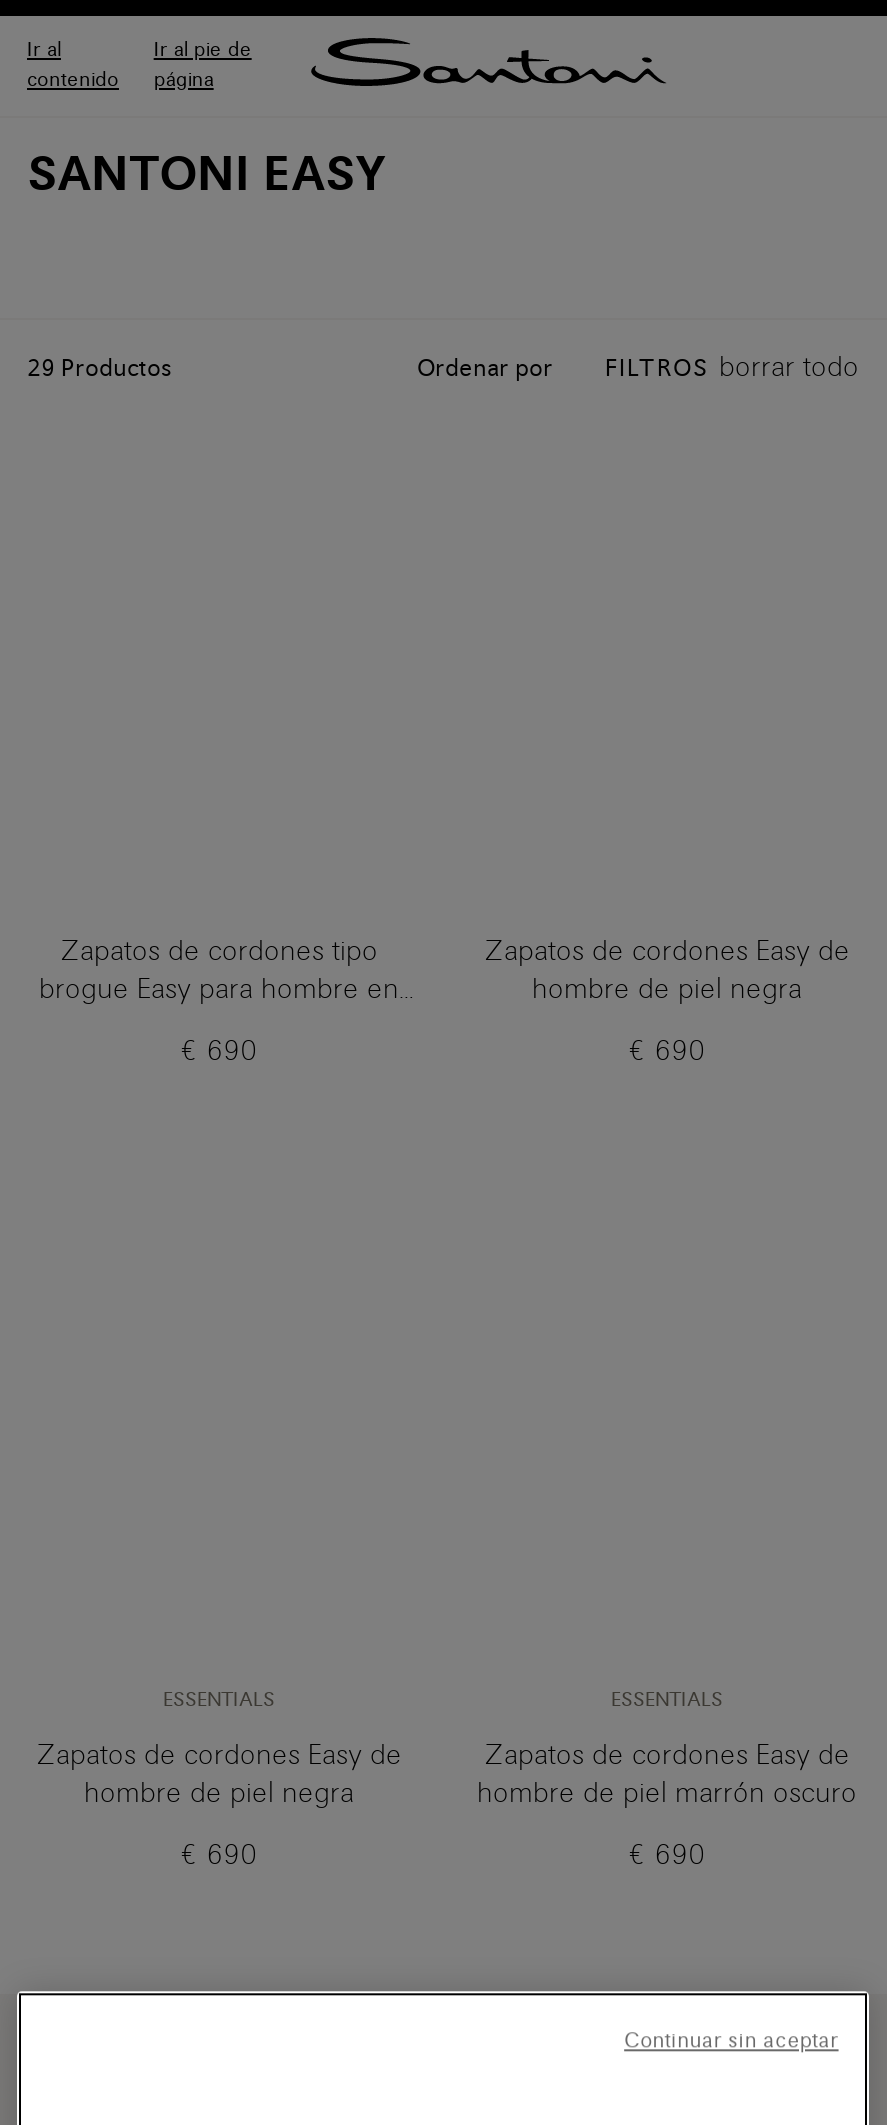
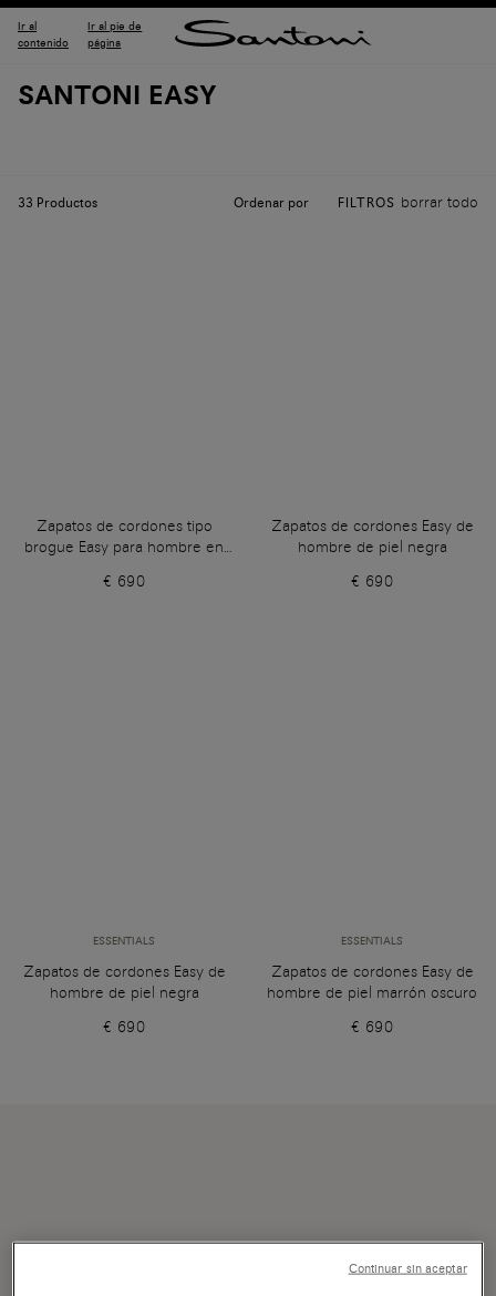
- 29 Productos
+ 33 Productos
